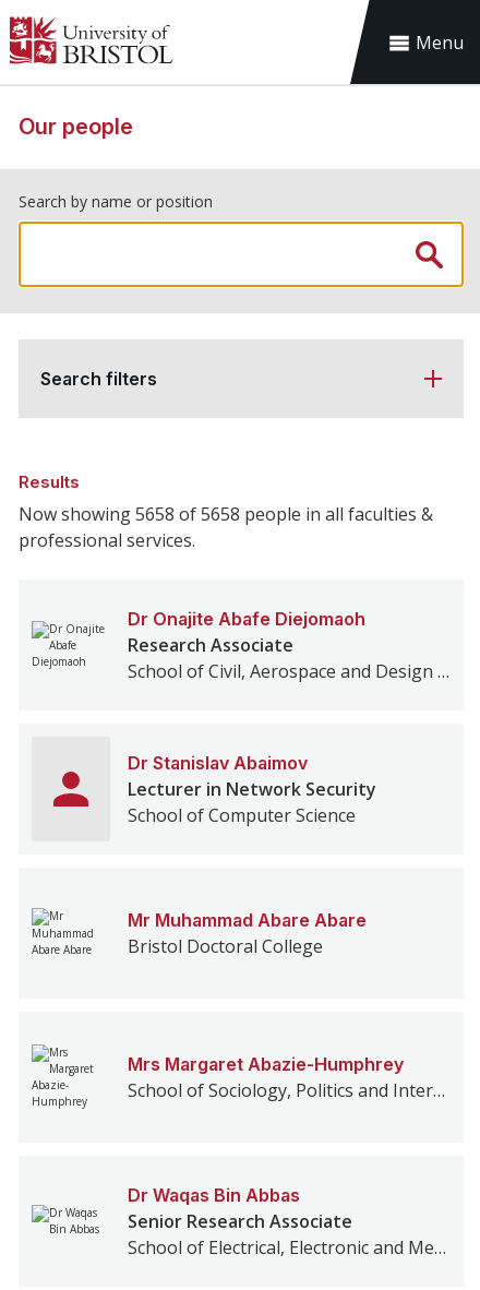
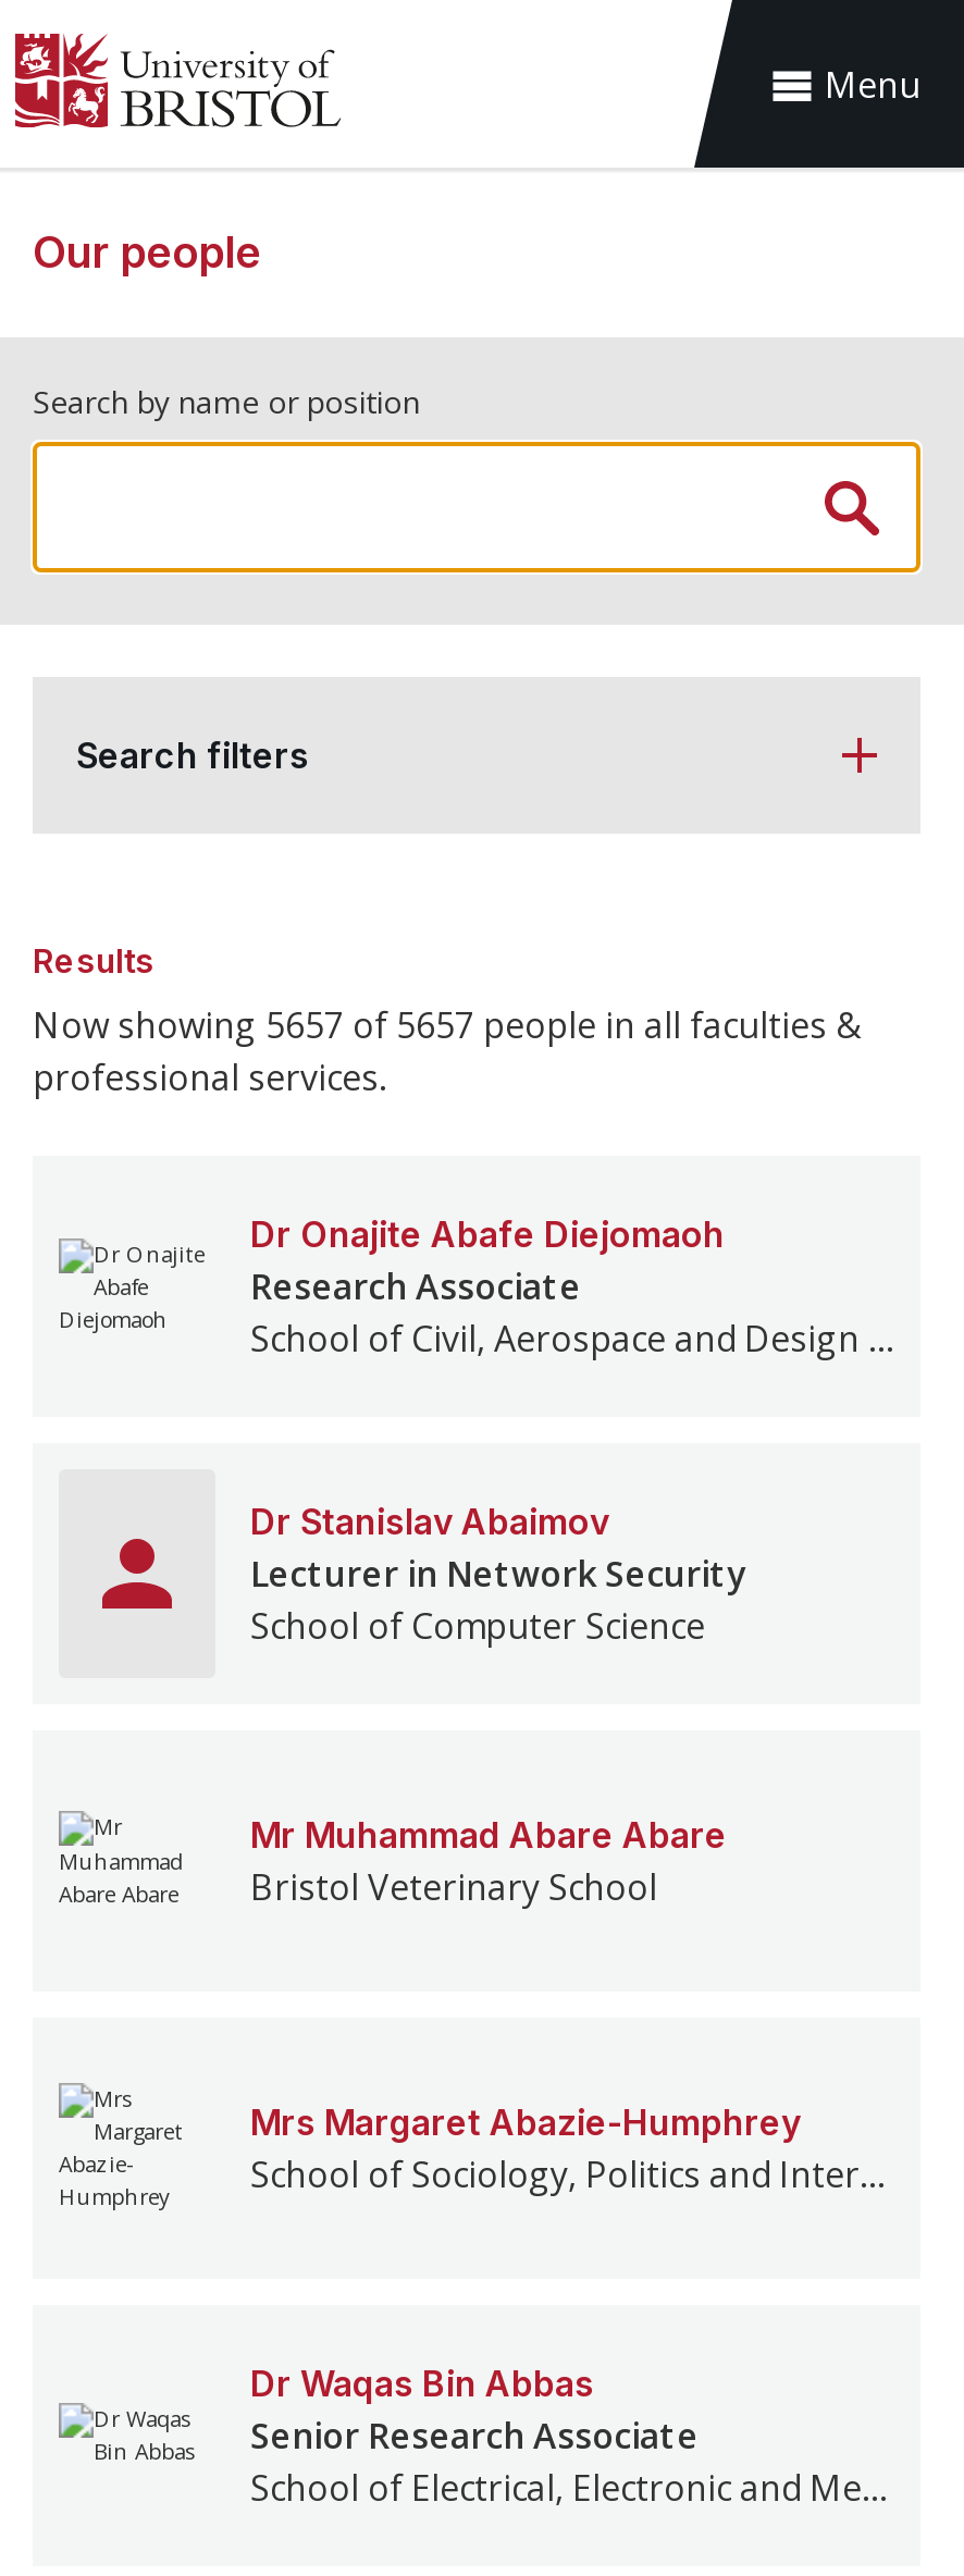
- Now showing 5658 of 5658 people in all faculties &
+ Now showing 5657 of 5657 people in all faculties &

- Bristol Doctoral College
+ Bristol Veterinary School
